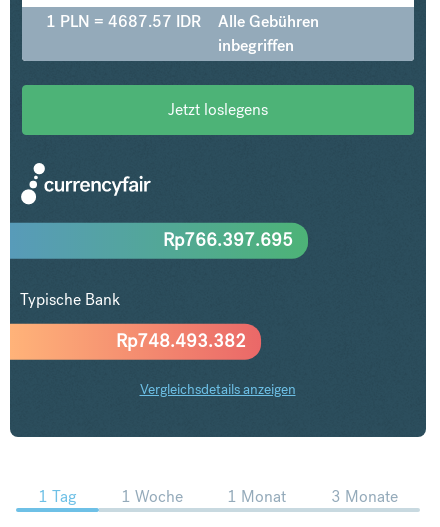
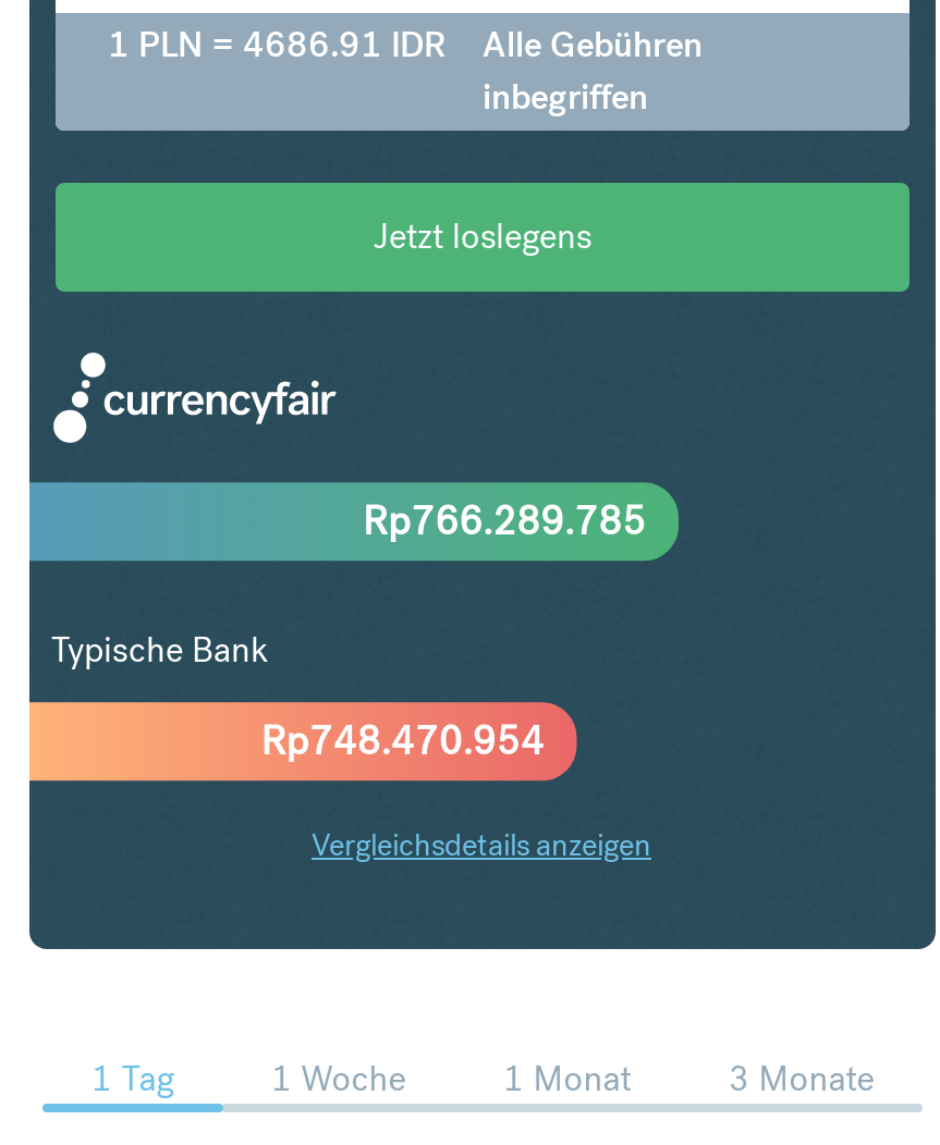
- 1 PLN = 4687.57 IDR Alle Gebühren
+ 1 PLN = 4686.91 IDR Alle Gebühren

- Rp766.397.695
+ Rp766.289.785

- Rp748.493.382
+ Rp748.470.954
